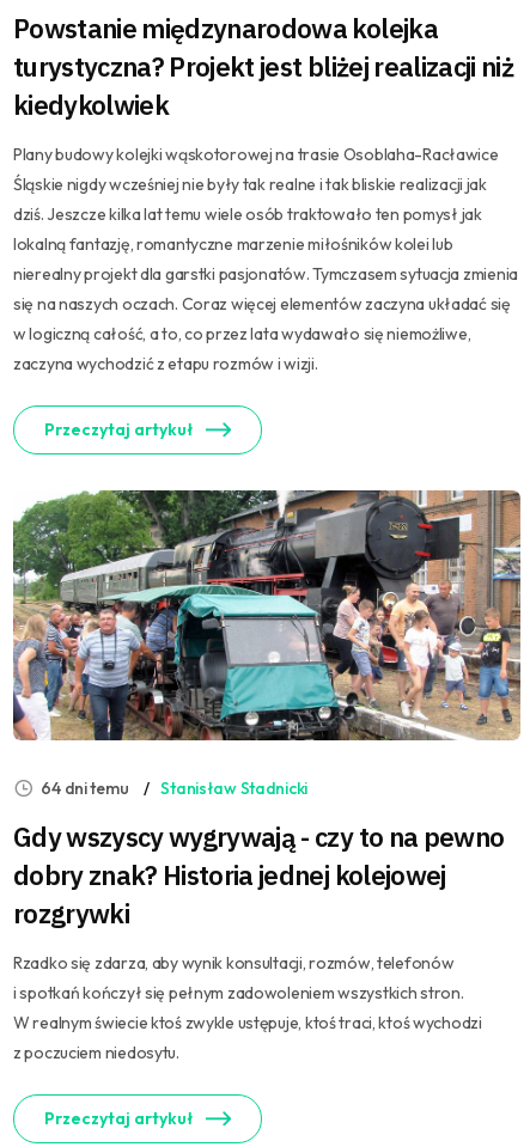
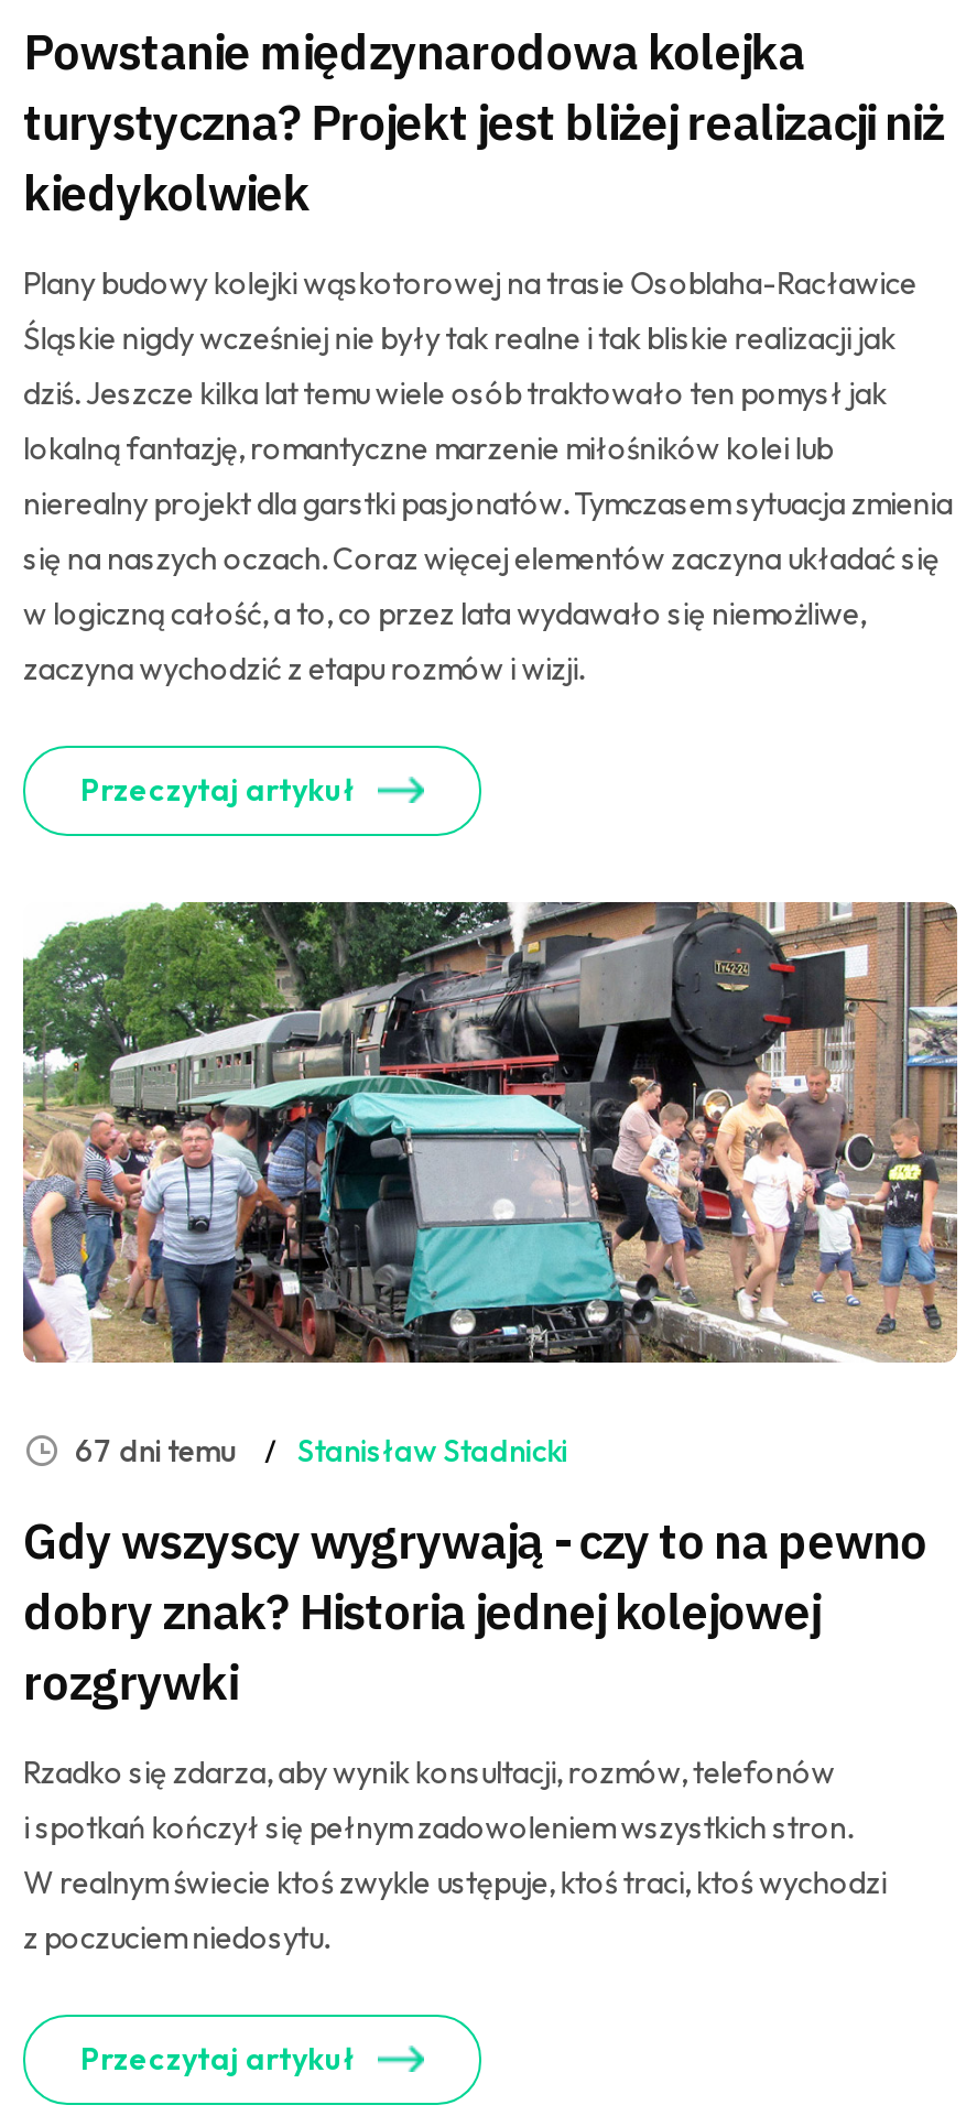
- 64 dni temu Stanisław Stadnicki
+ 67 dni temu Stanisław Stadnicki
